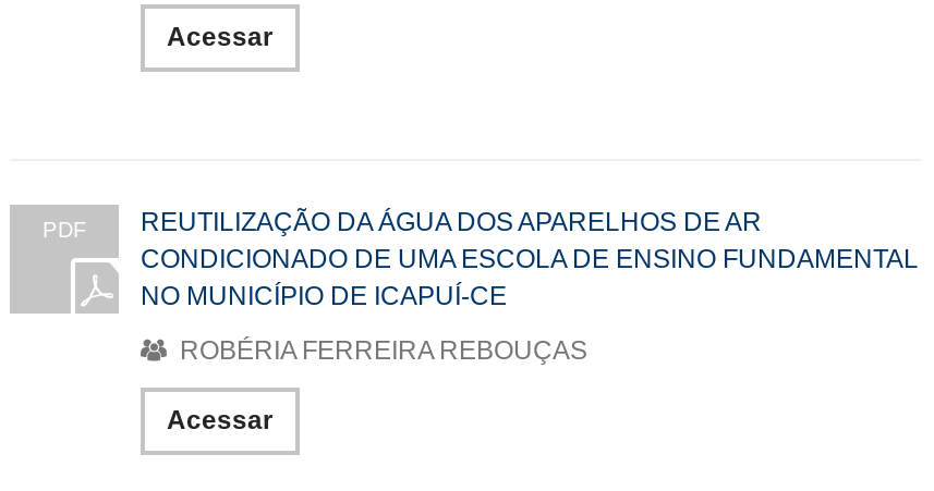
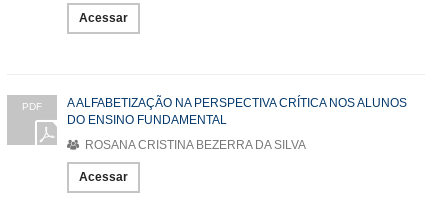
- REUTILIZAÇÃO DA ÁGUA DOS APARELHOS DE AR
- CONDICIONADO DE UMA ESCOLA DE ENSINO FUNDAMENTAL
- NO MUNICÍPIO DE ICAPUÍ-CE
+ A ALFABETIZAÇÃO NA PERSPECTIVA CRÍTICA NOS ALUNOS
+ DO ENSINO FUNDAMENTAL

- ROBÉRIA FERREIRA REBOUÇAS
+ ROSANA CRISTINA BEZERRA DA SILVA
